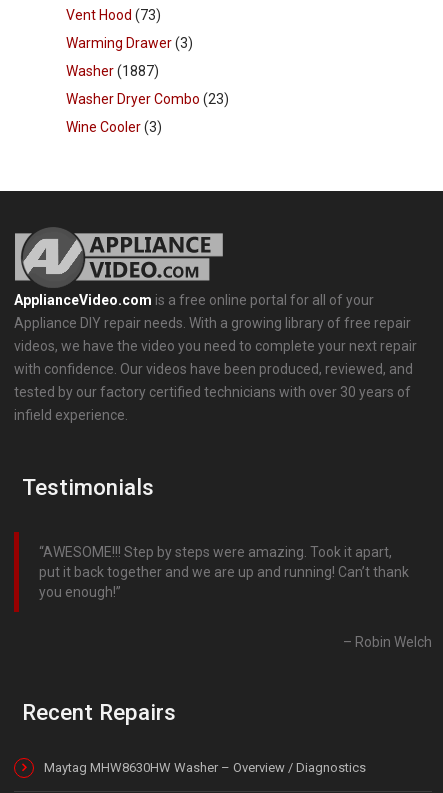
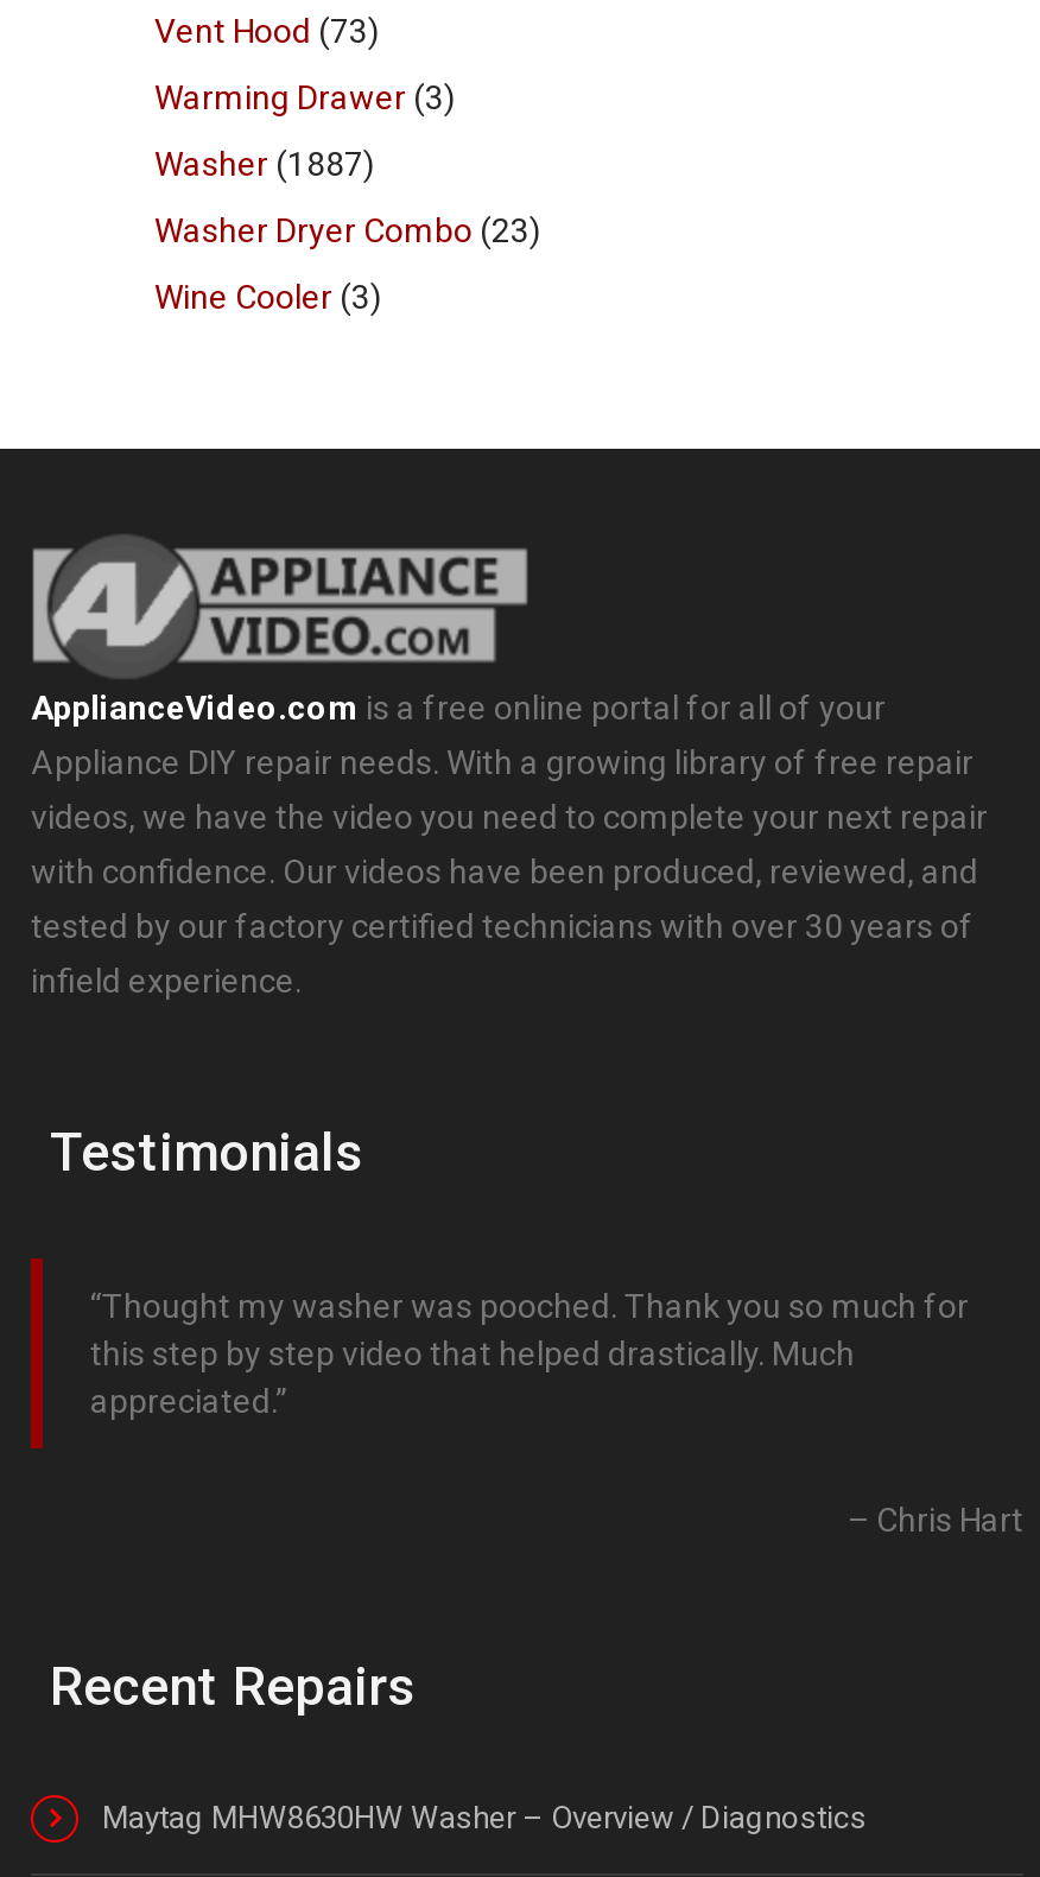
- AWESOME!!! Step by steps were amazing. Took it apart,
- put it back together and we are up and running! Can’t thank
- you enough!
+ Thought my washer was pooched. Thank you so much for
+ this step by step video that helped drastically. Much
+ appreciated.

- Robin Welch
+ Chris Hart
